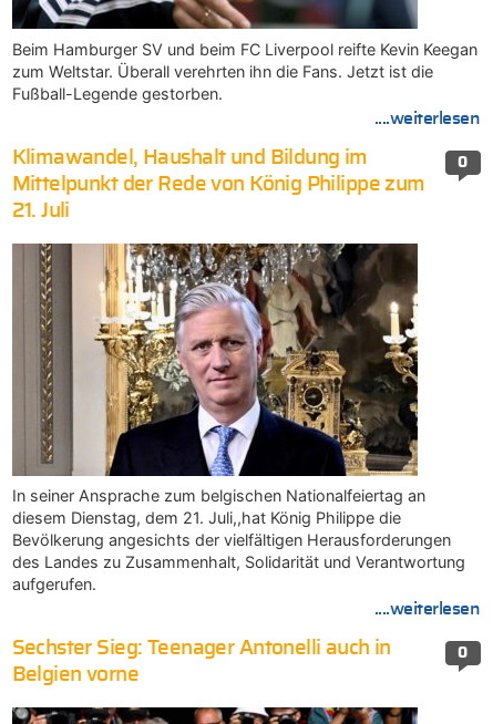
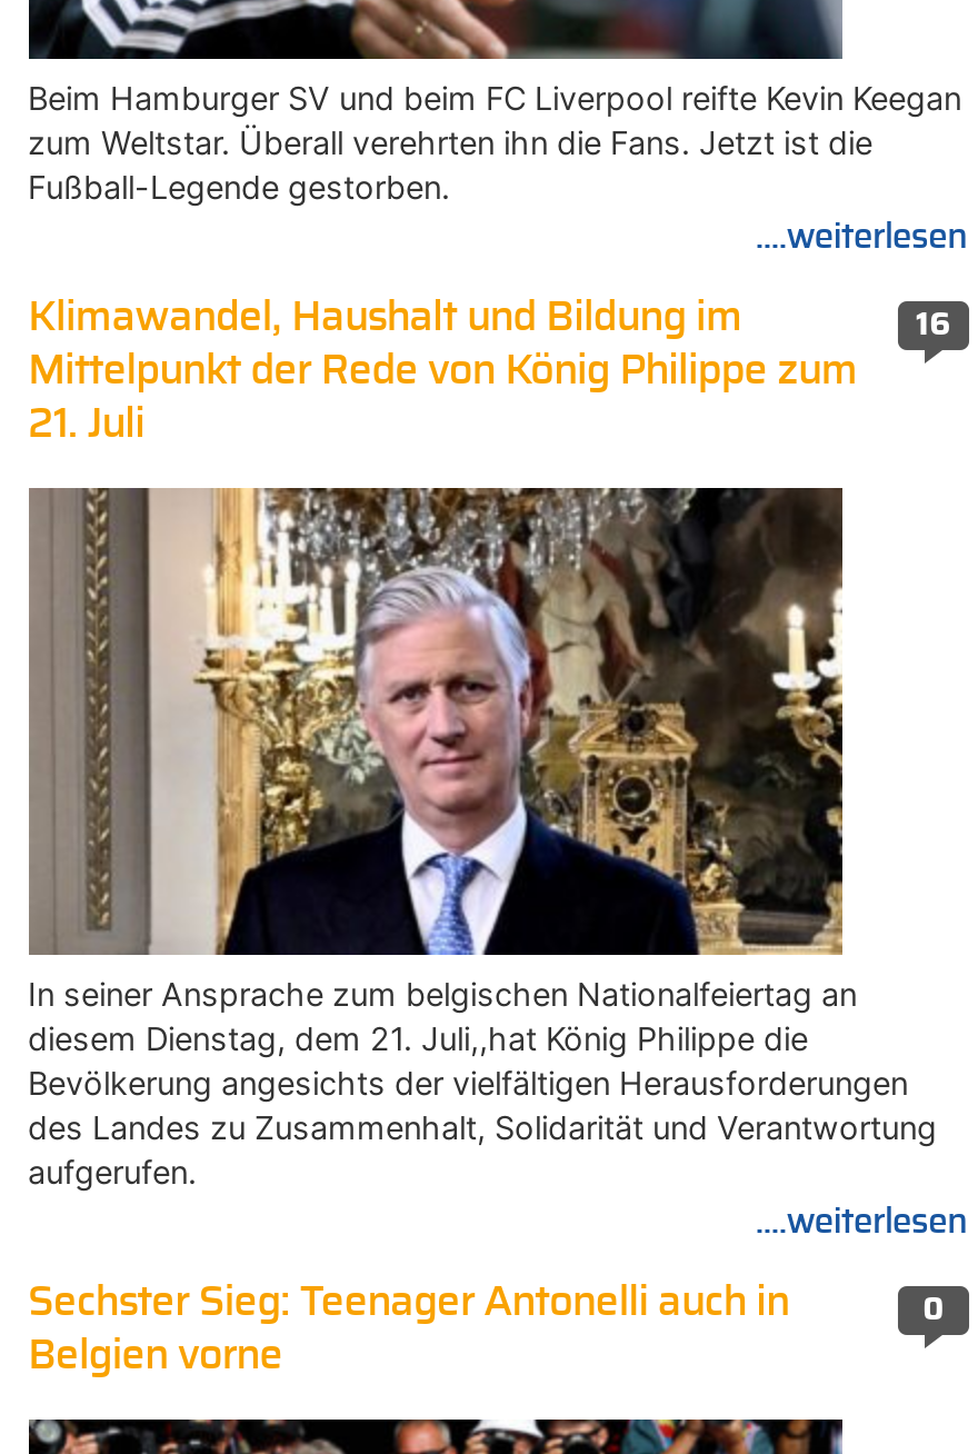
- 0
+ 16
